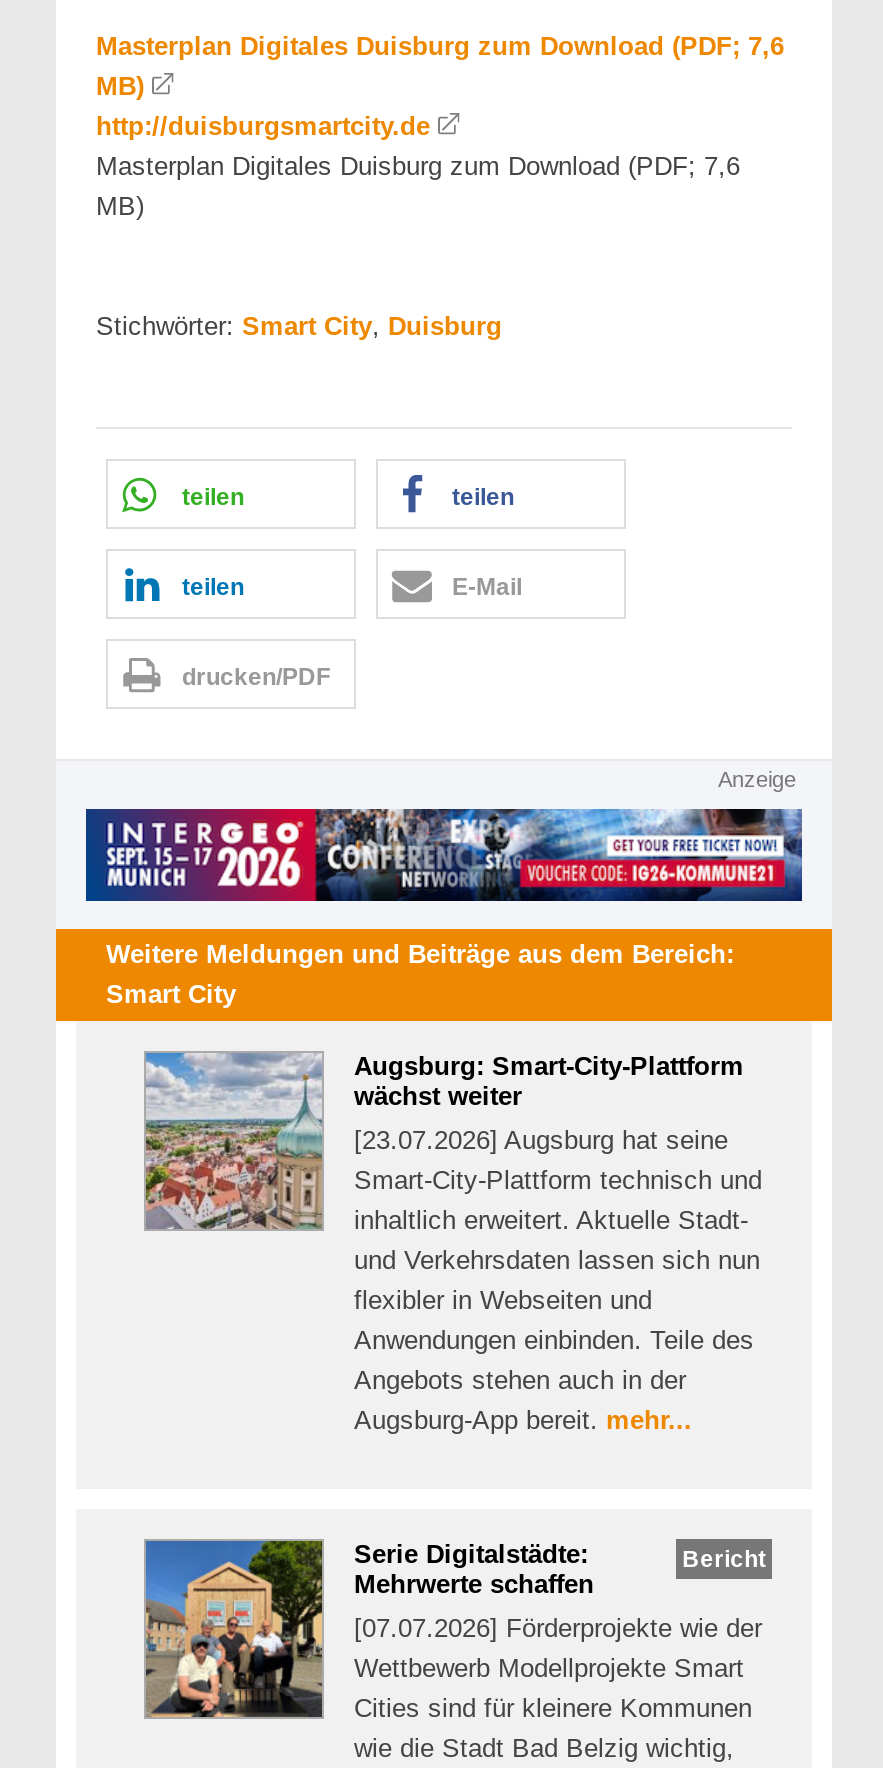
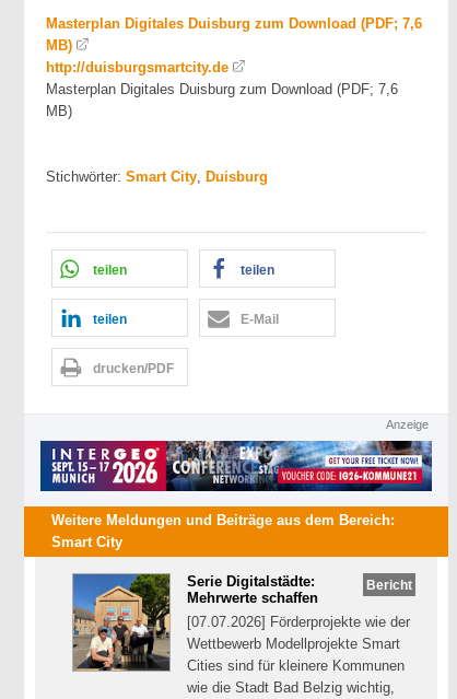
- [image]
- Augsburg: Smart-City-Plattform
- wächst weiter
- [23.07.2026] Augsburg hat seine
- Smart-City-Plattform technisch und
- inhaltlich erweitert. Aktuelle Stadt-
- und Verkehrsdaten lassen sich nun
- flexibler in Webseiten und
- Anwendungen einbinden. Teile des
- Angebots stehen auch in der
- Augsburg-App bereit. mehr...
